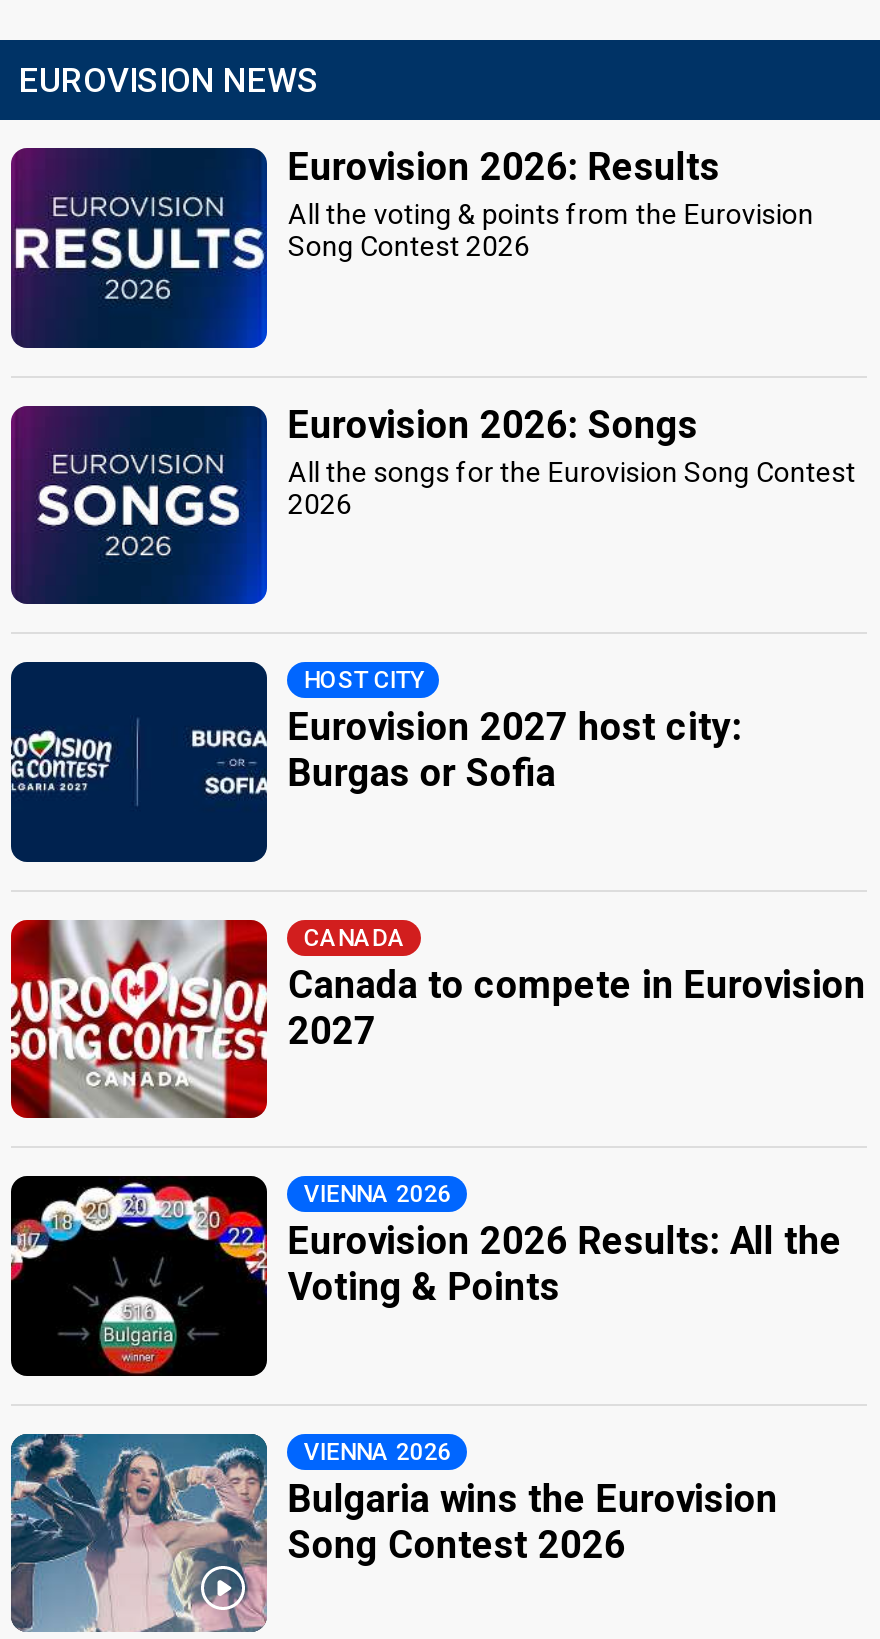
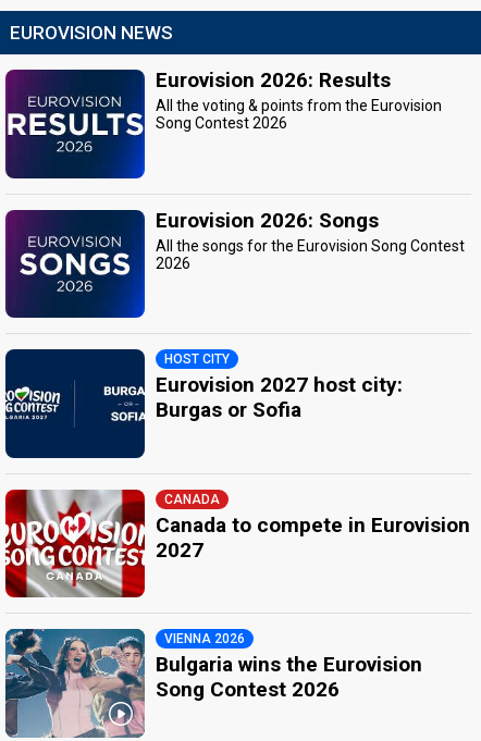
- [image]
- Eurovision 2026 Results: All the
- Voting & Points

- VIENNA 2026
